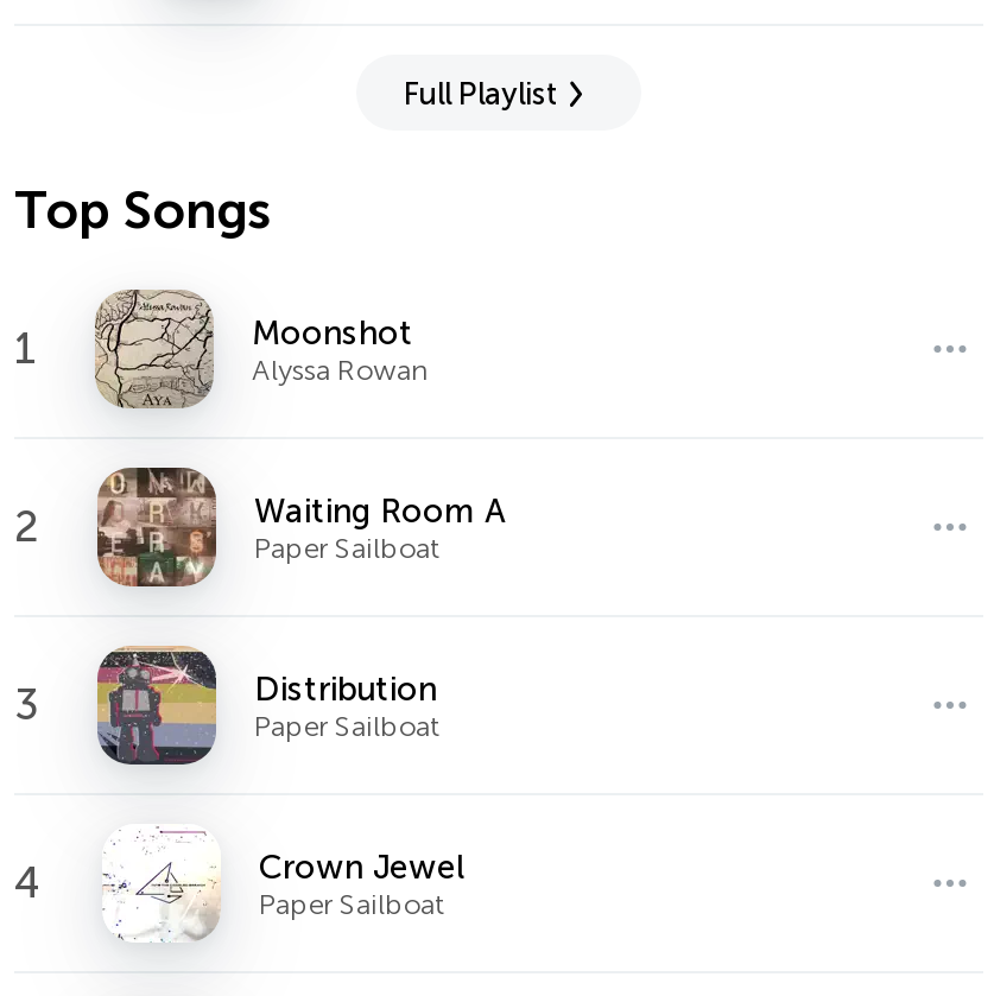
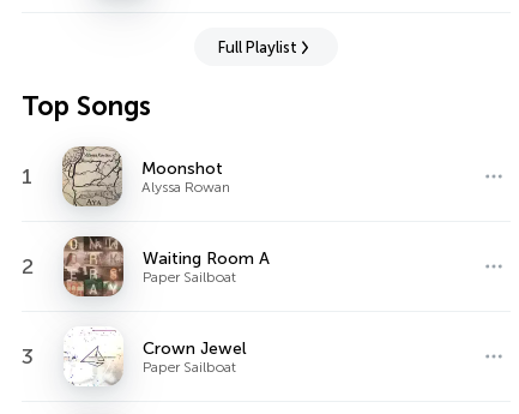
- [image]
- Distribution
- Paper Sailboat
- 4
